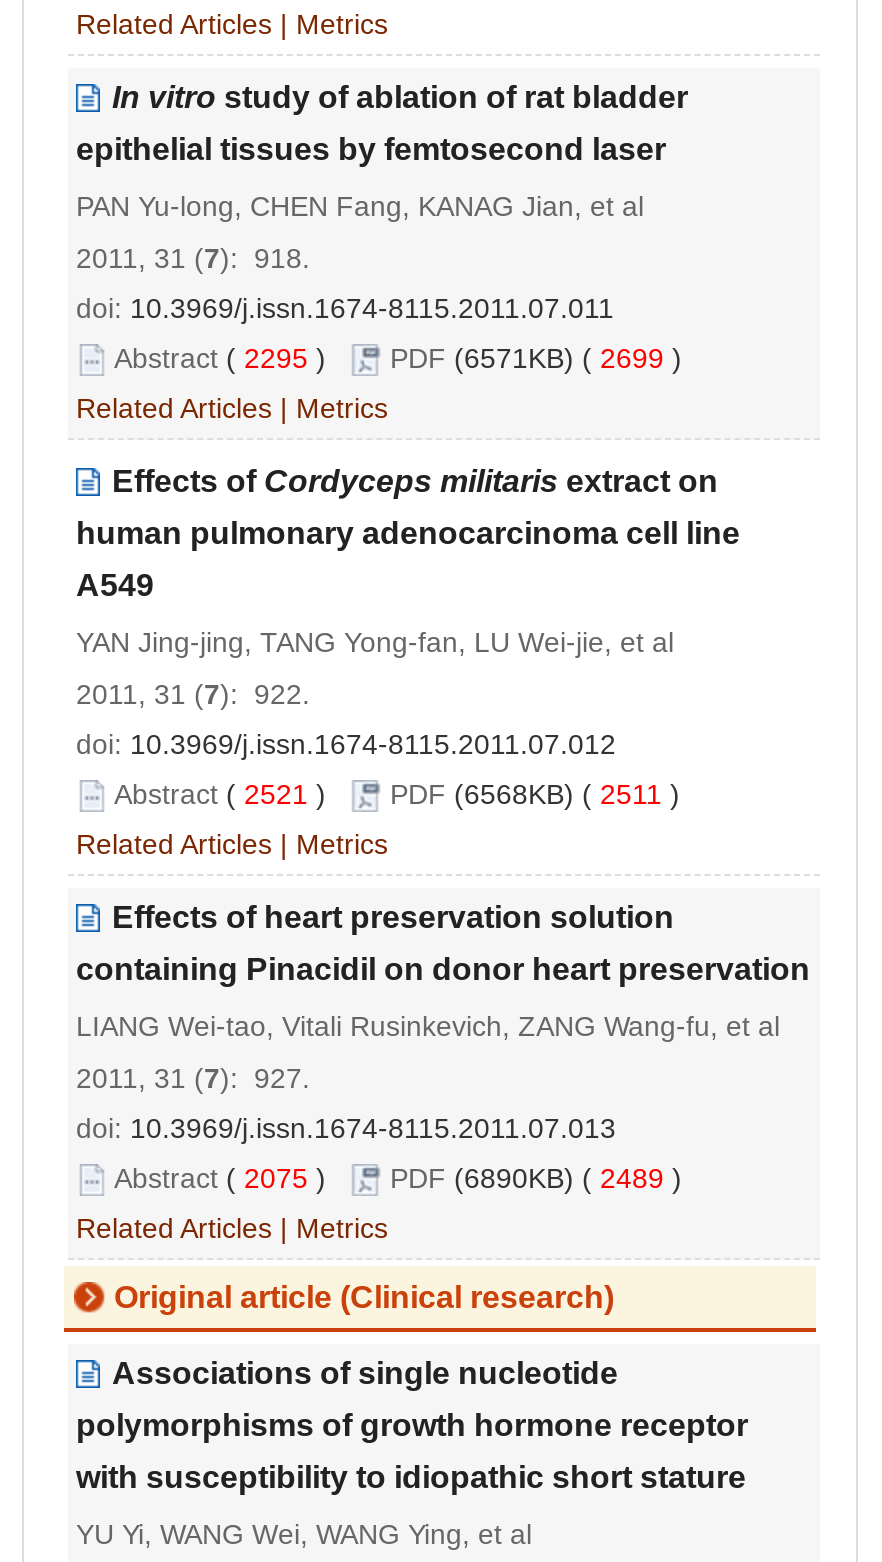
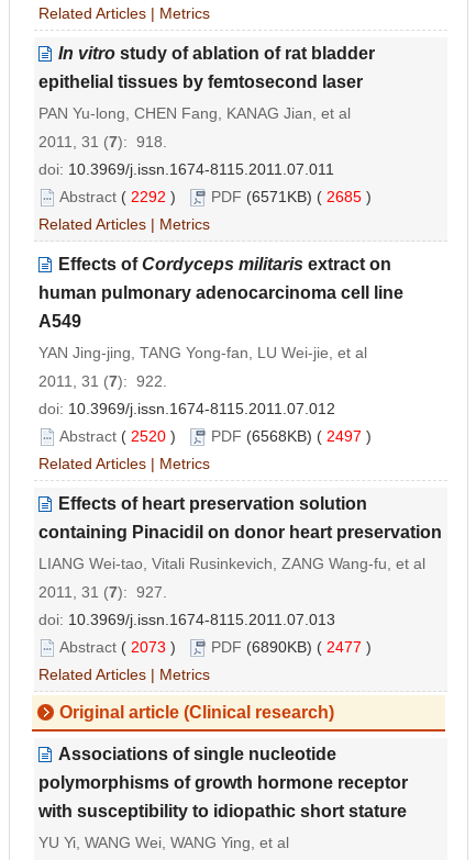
- Abstract (2295)
+ Abstract (2292)

- PDF (6571KB) (2699)
+ PDF (6571KB) (2685)

- Abstract (2521)
+ Abstract (2520)

- PDF (6568KB) (2511)
+ PDF (6568KB) (2497)

- Abstract (2075)
+ Abstract (2073)

- PDF (6890KB) (2489)
+ PDF (6890KB) (2477)
